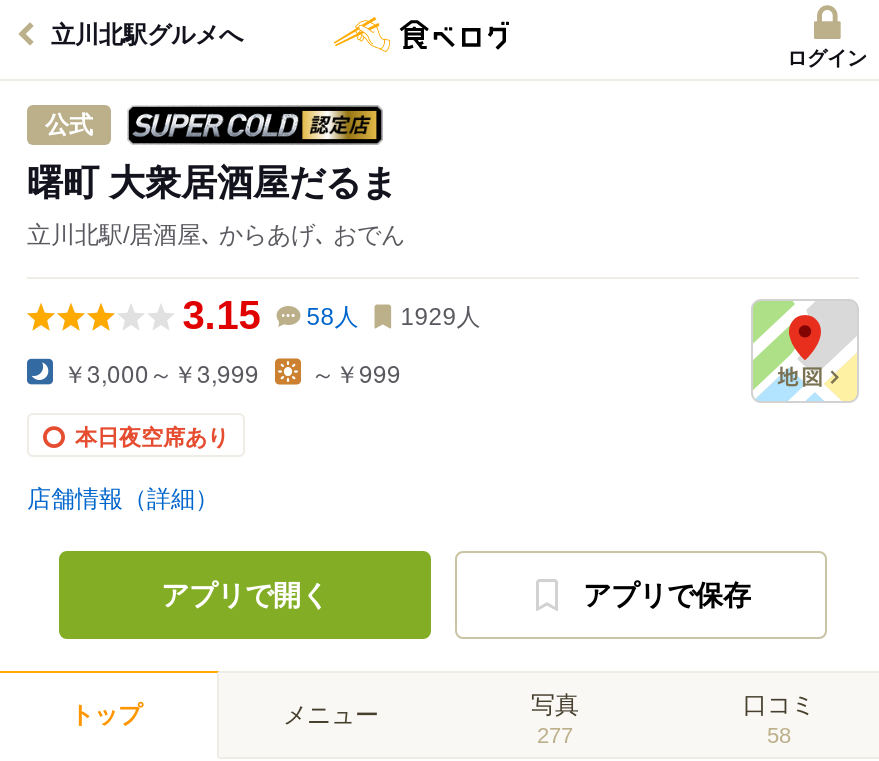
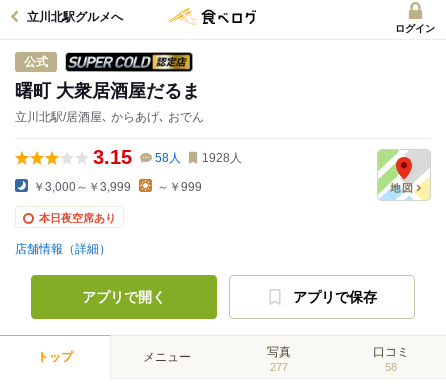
- 3.15 58人 1929人
+ 3.15 58人 1928人
